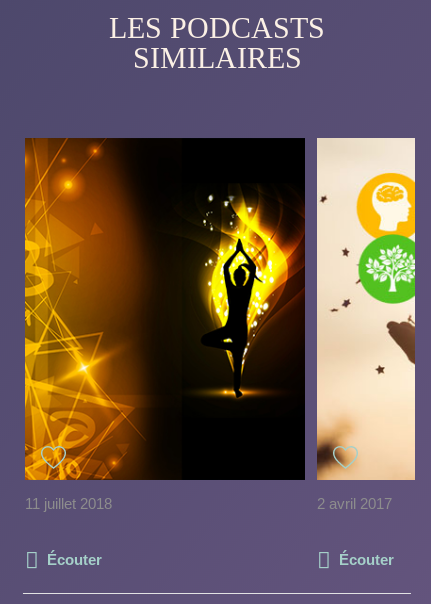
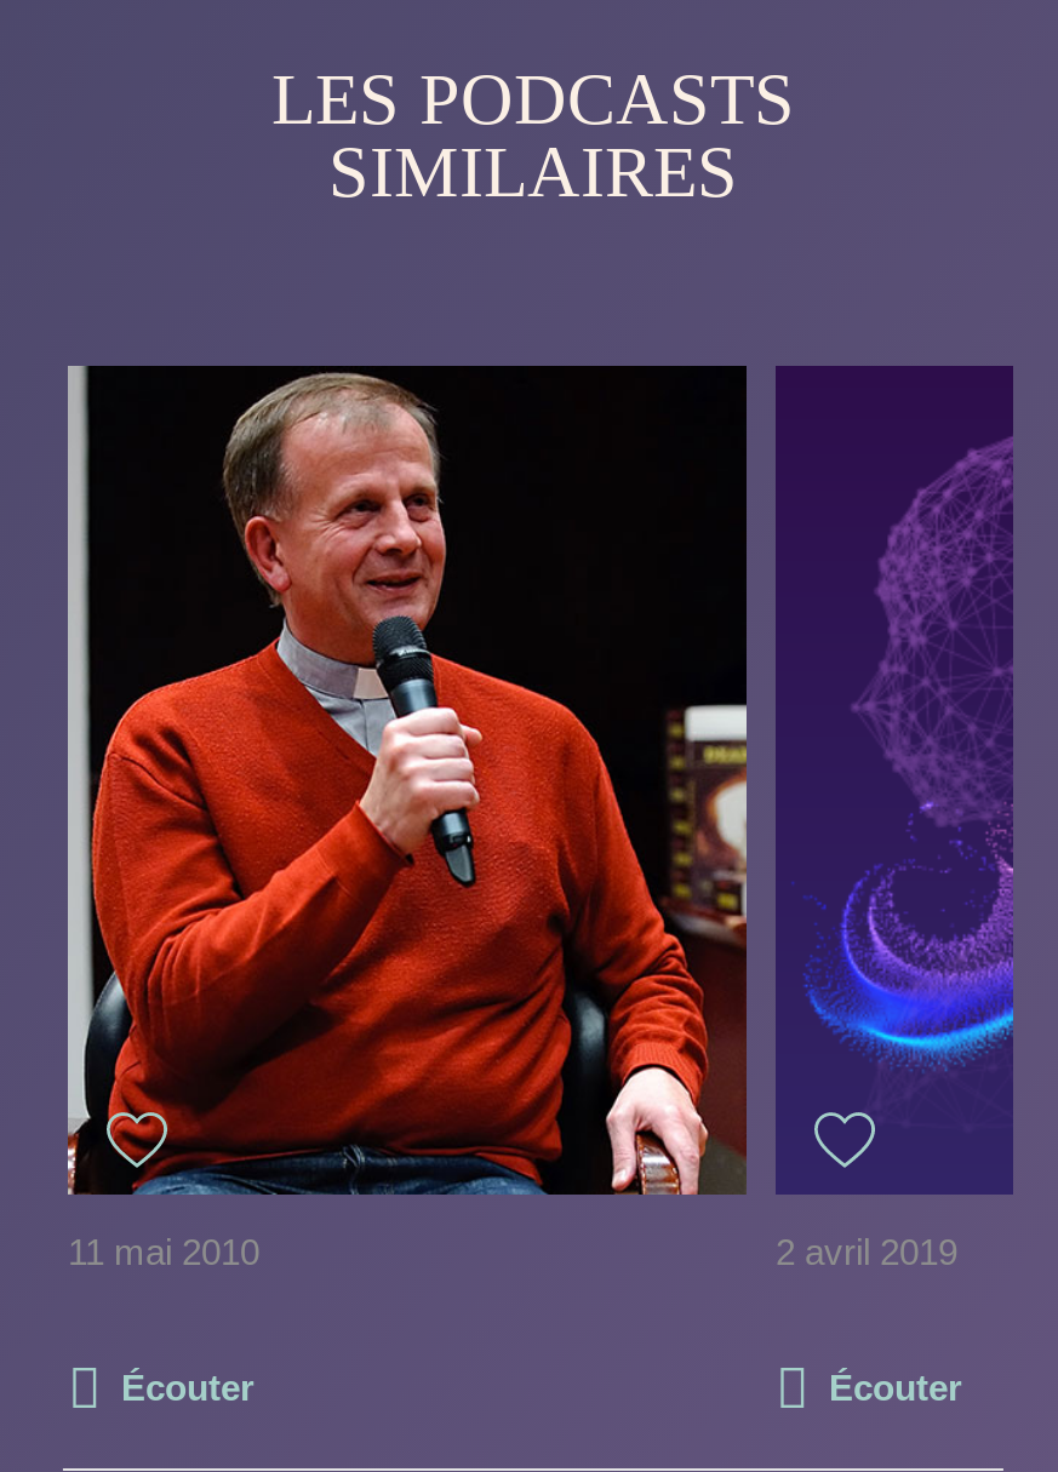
- [image]
- 11 juillet 2018
+ [image]
+ 11 mai 2010

- [image]
- 2 avril 2017
+ [image]
+ 2 avril 2019
